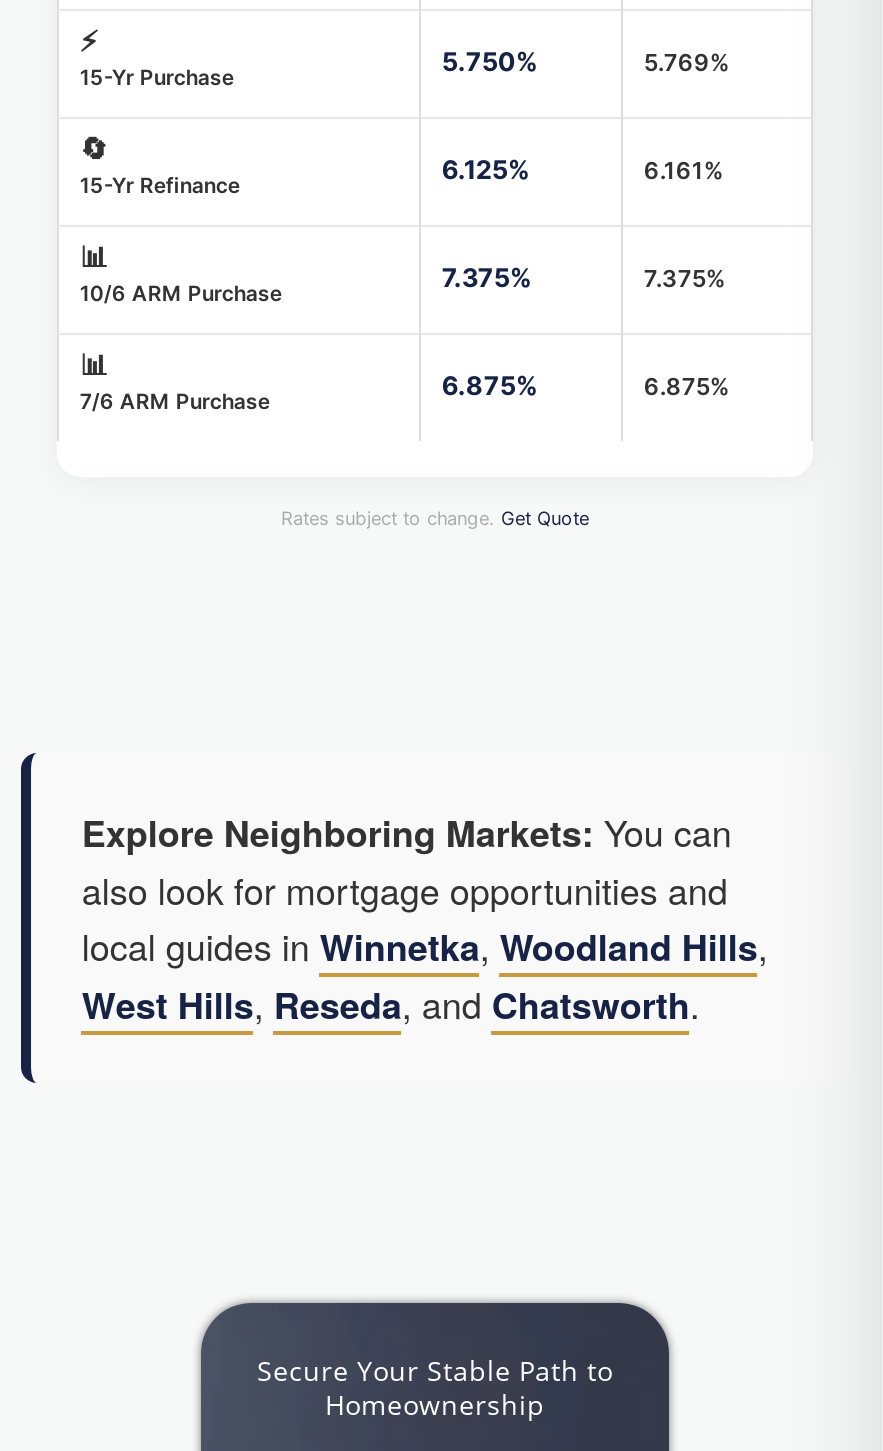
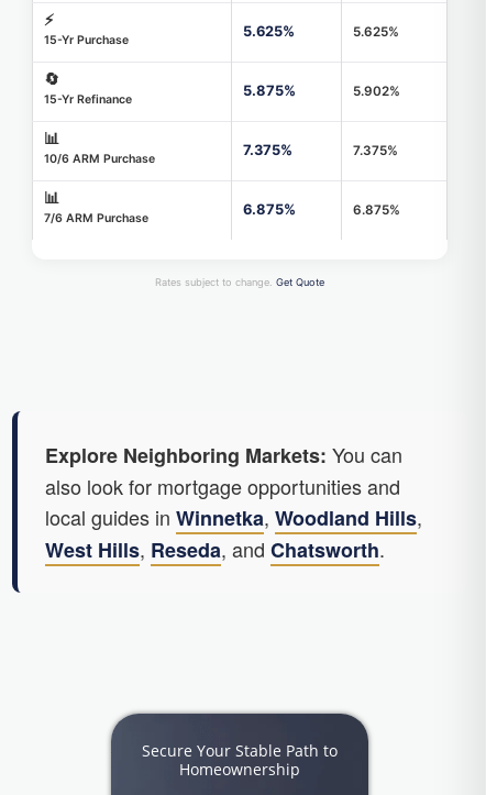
- 5.750%
+ 5.625%

- 5.769%
+ 5.625%

- 6.125%
+ 5.875%

- 6.161%
+ 5.902%
